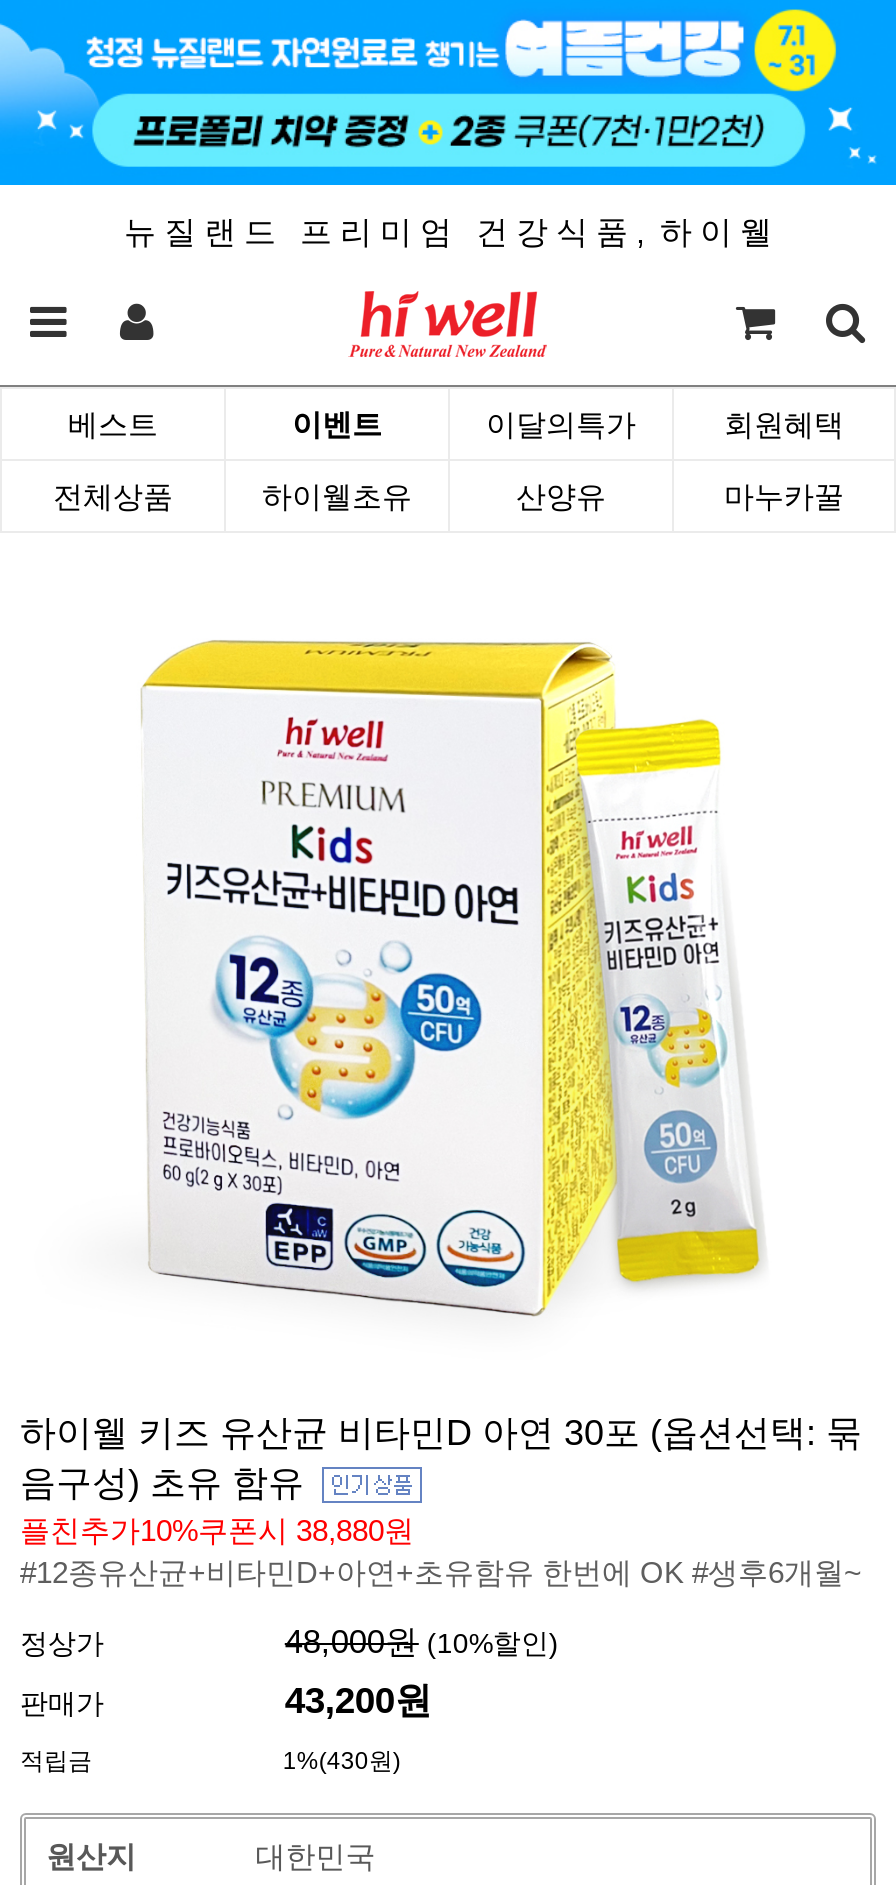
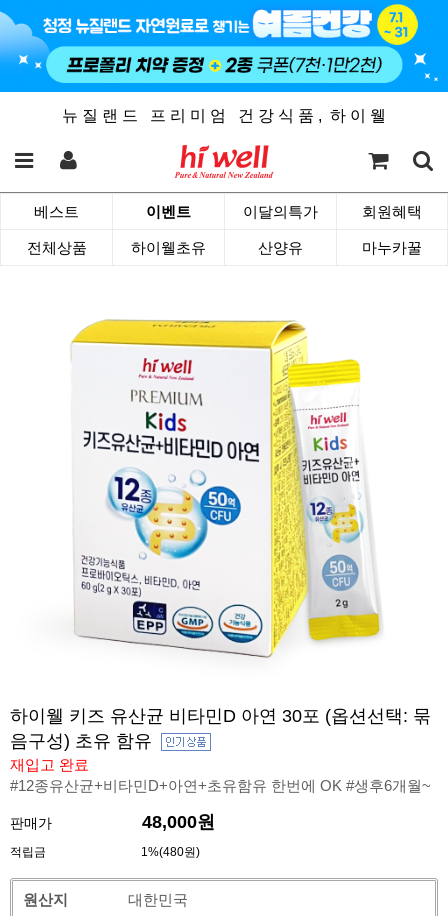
- 플친추가10%쿠폰시 38,880원
+ 재입고 완료

- 정상가
- 48,000원 (10%할인)

- 43,200원
+ 48,000원

- 1%(430원)
+ 1%(480원)
